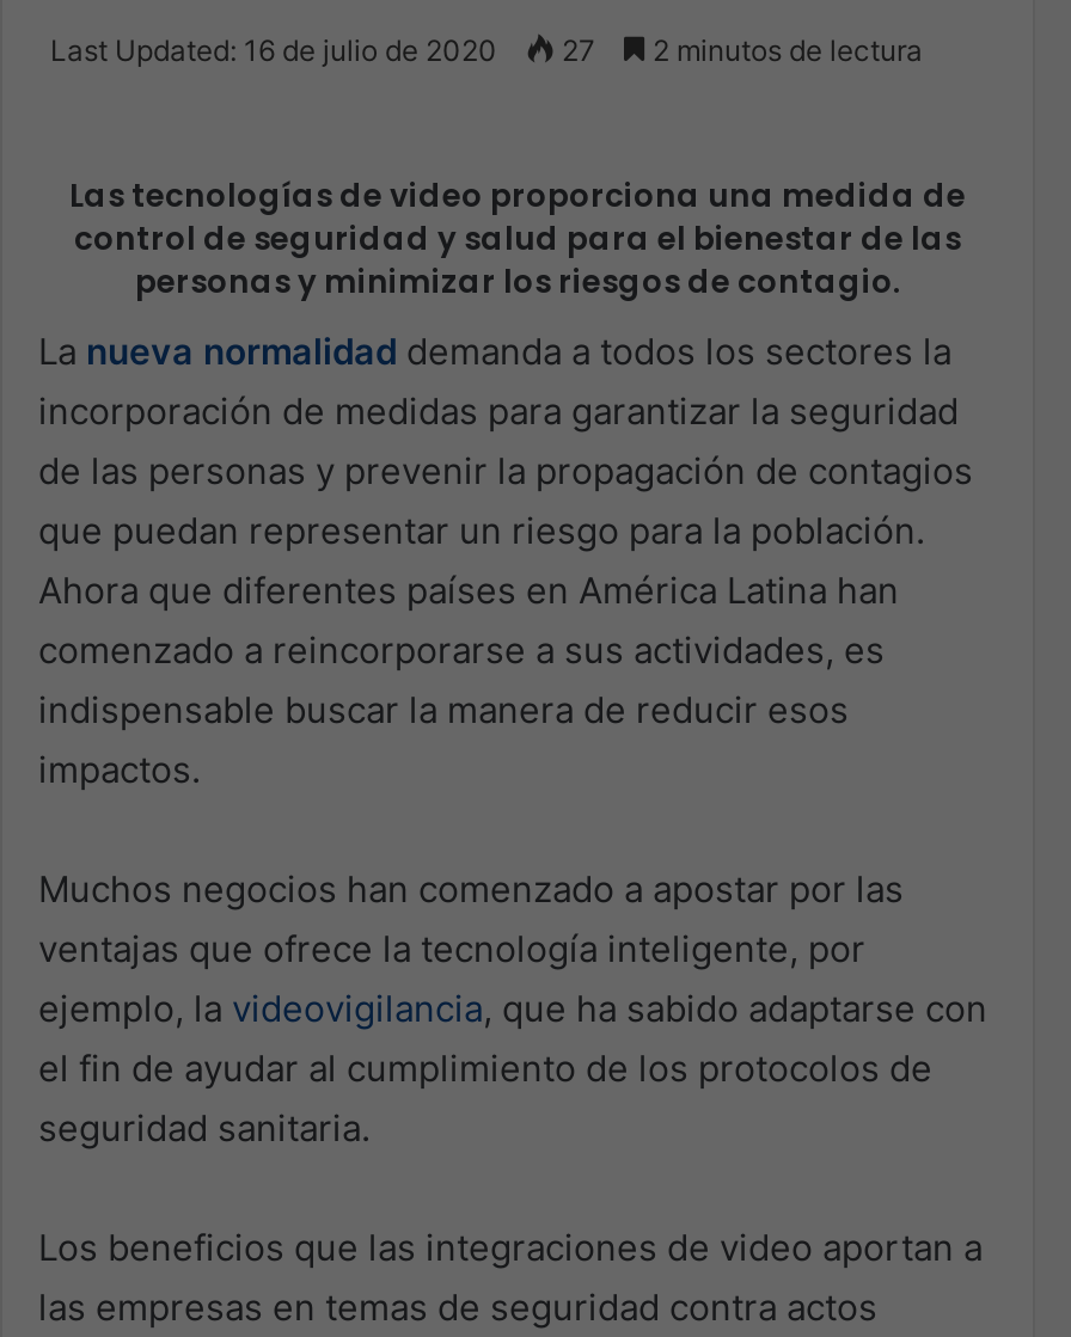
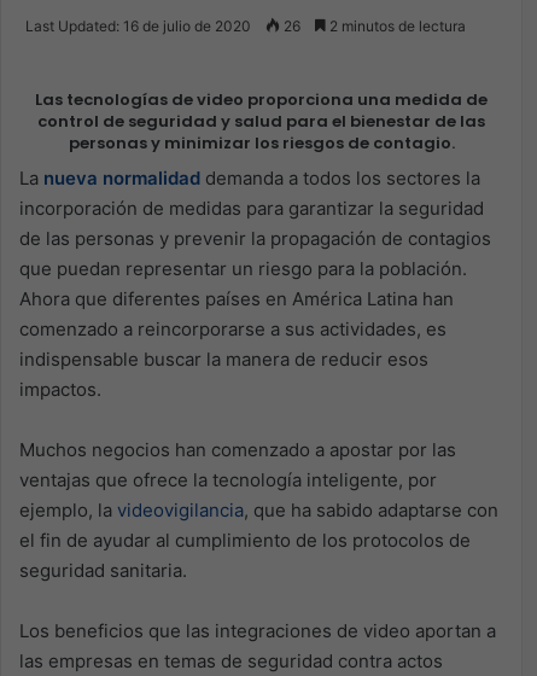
- Last Updated: 16 de julio de 2020 27 2 minutos de lectura
+ Last Updated: 16 de julio de 2020 26 2 minutos de lectura
